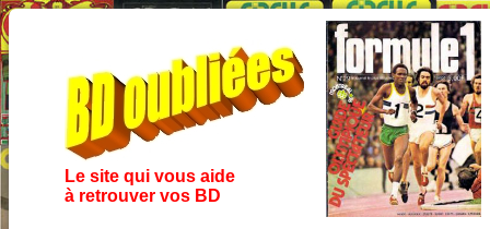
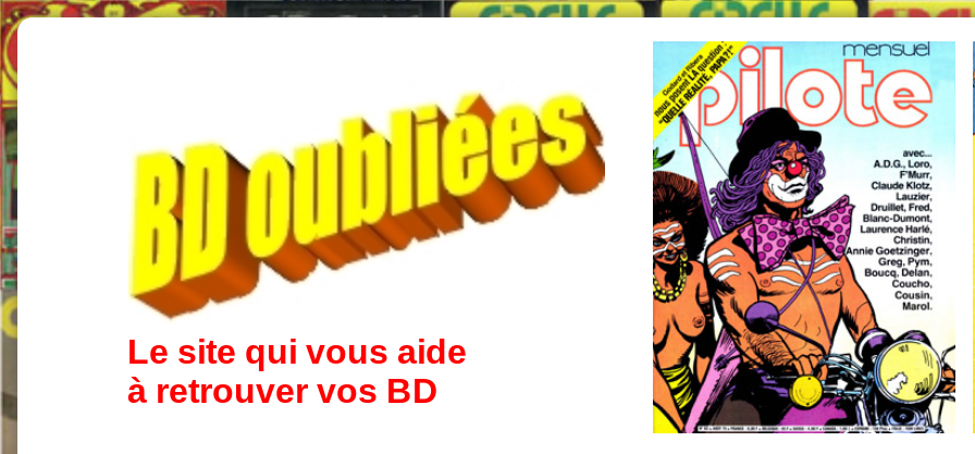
- [image]
+ [image]
